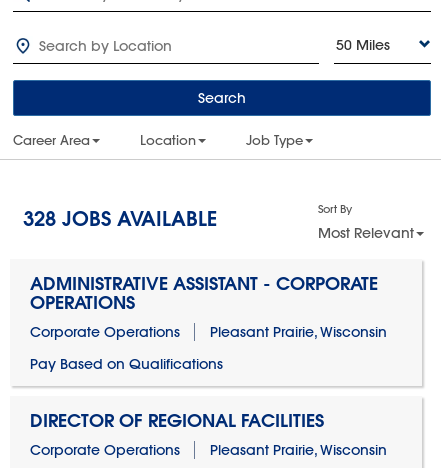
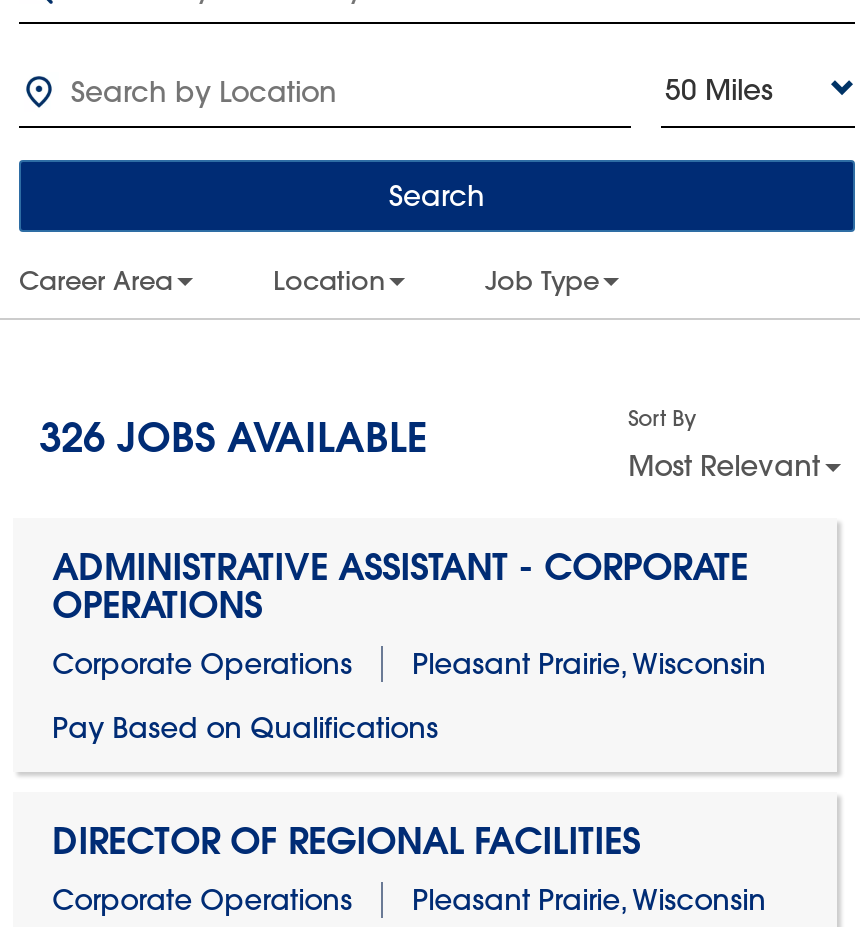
- 328 JOBS AVAILABLE
+ 326 JOBS AVAILABLE
